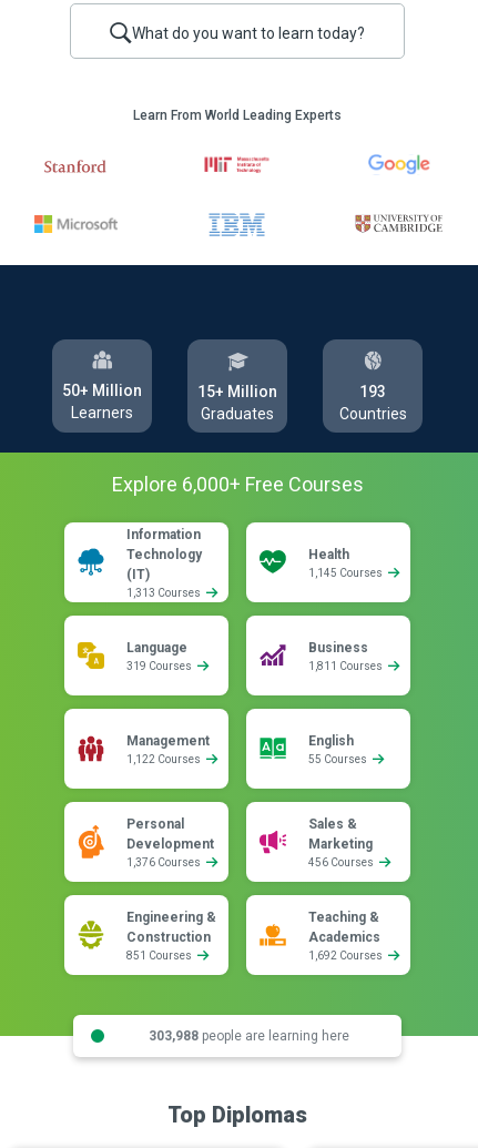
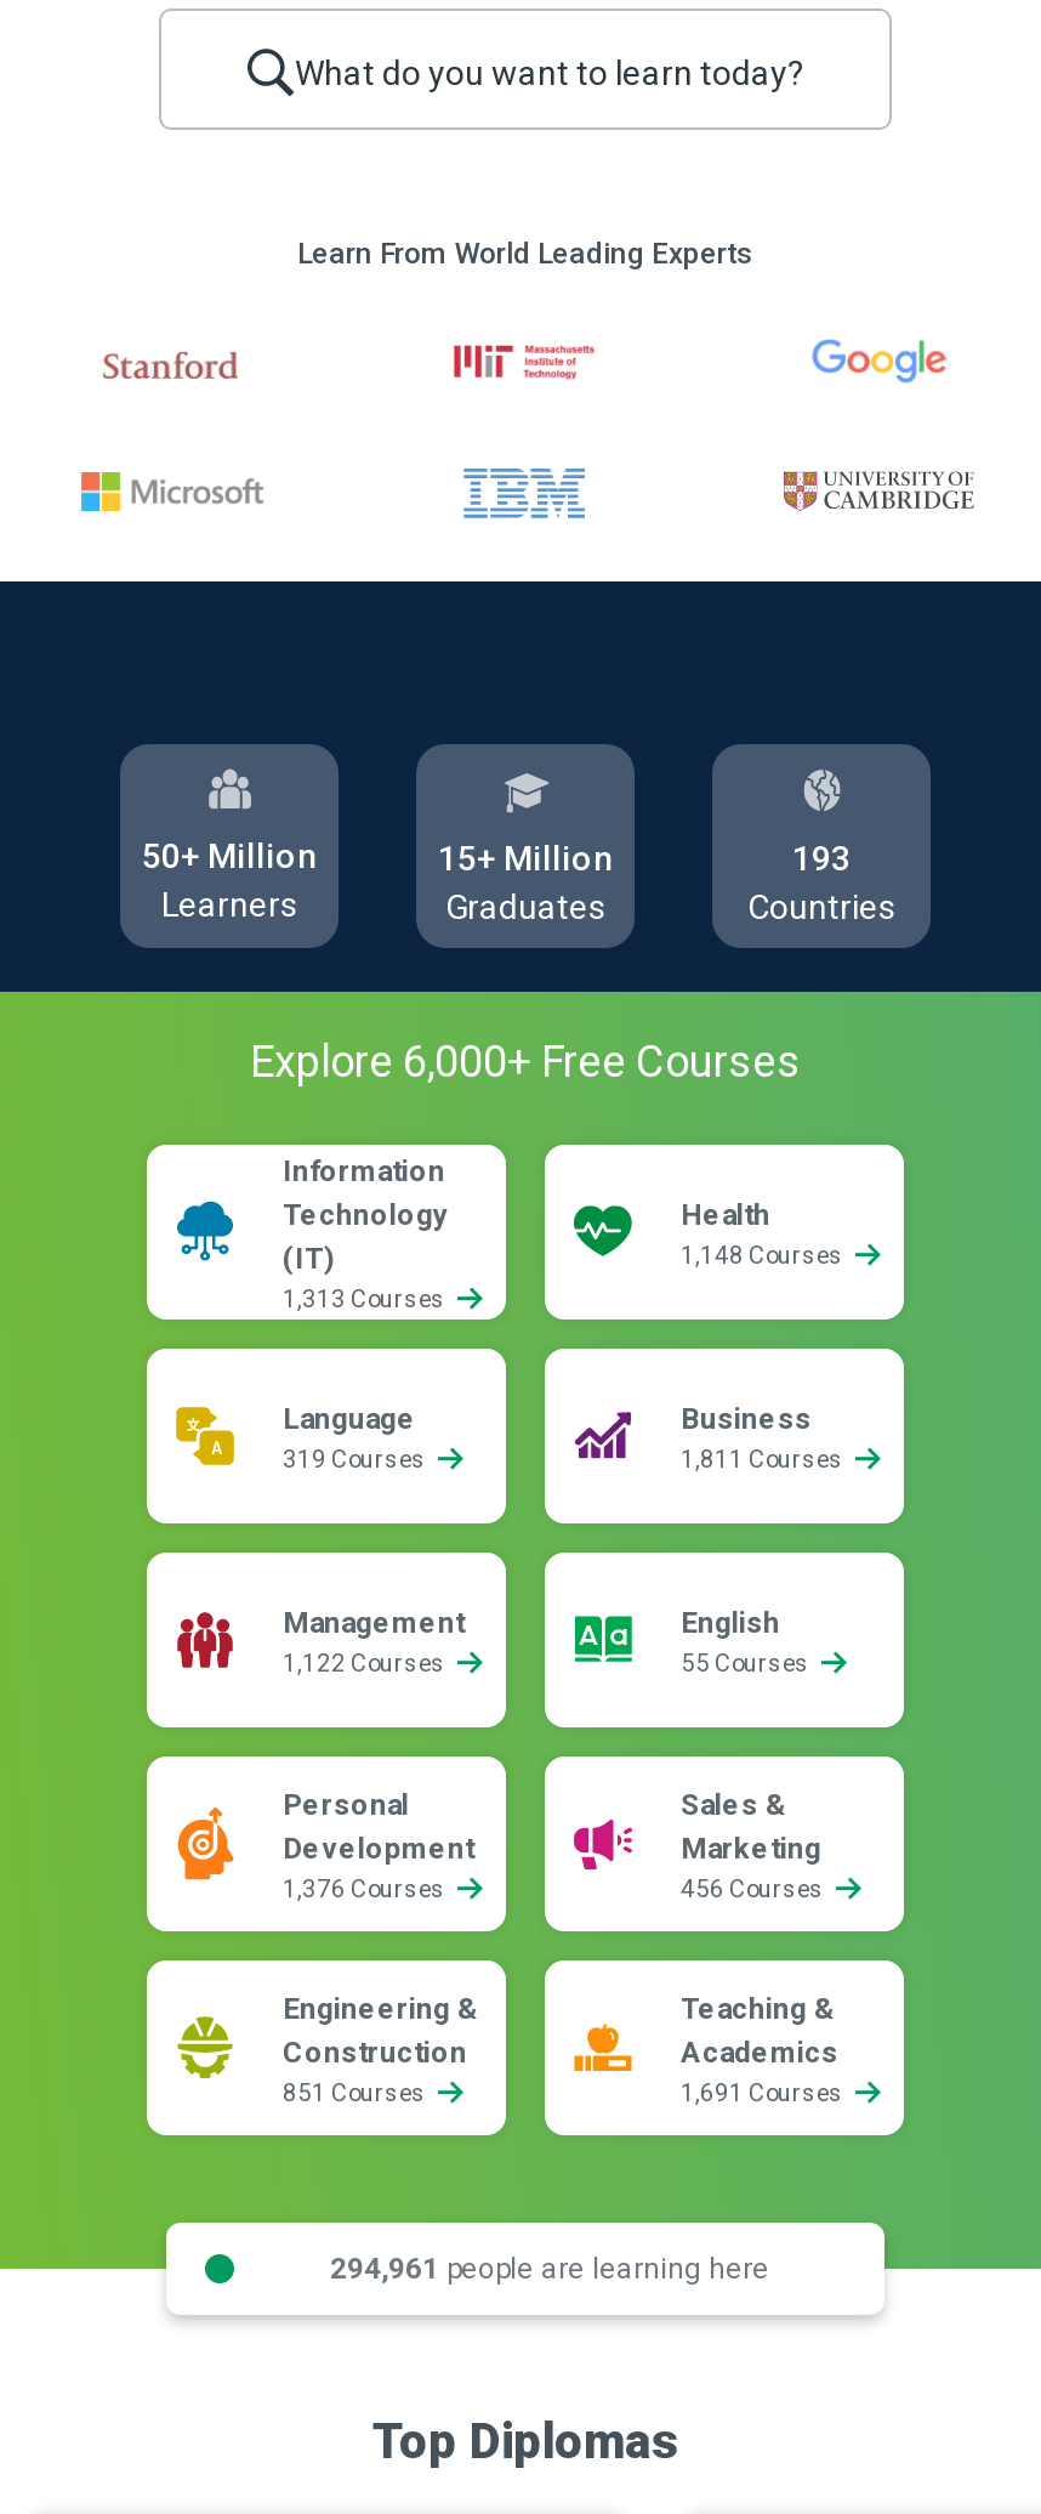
- 1,145 Courses
+ 1,148 Courses

- 1,692 Courses
+ 1,691 Courses

- 303,988 people are learning here
+ 294,961 people are learning here
